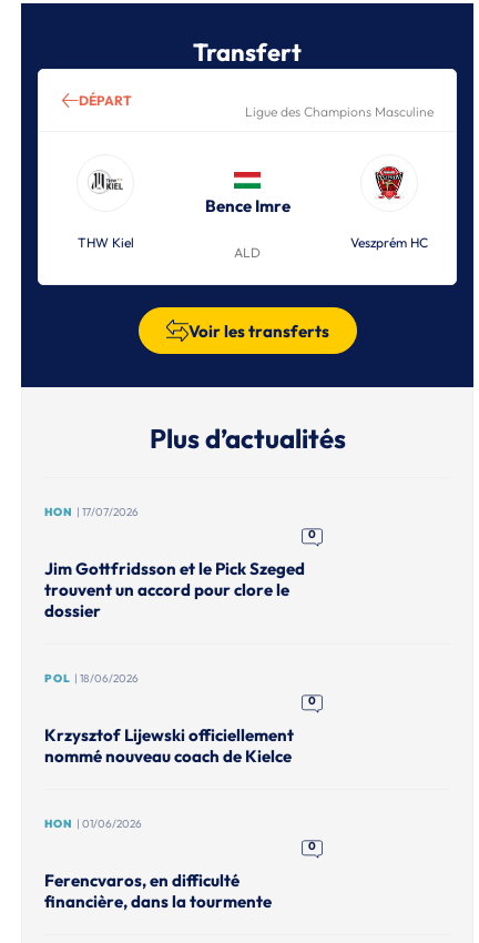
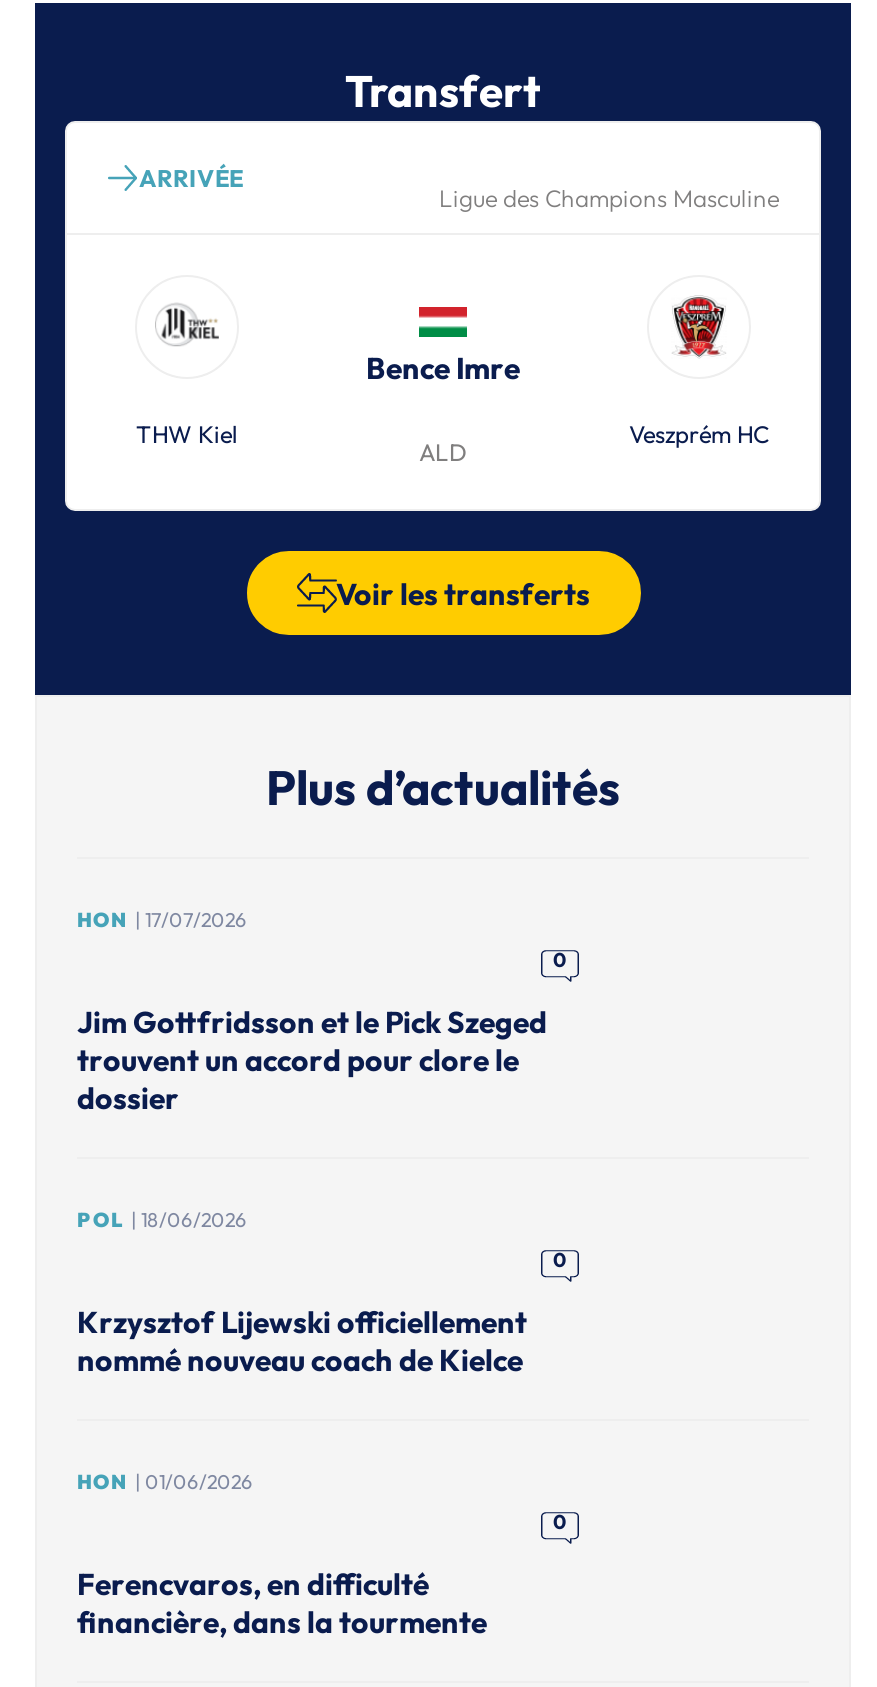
- DÉPART
+ ARRIVÉE
